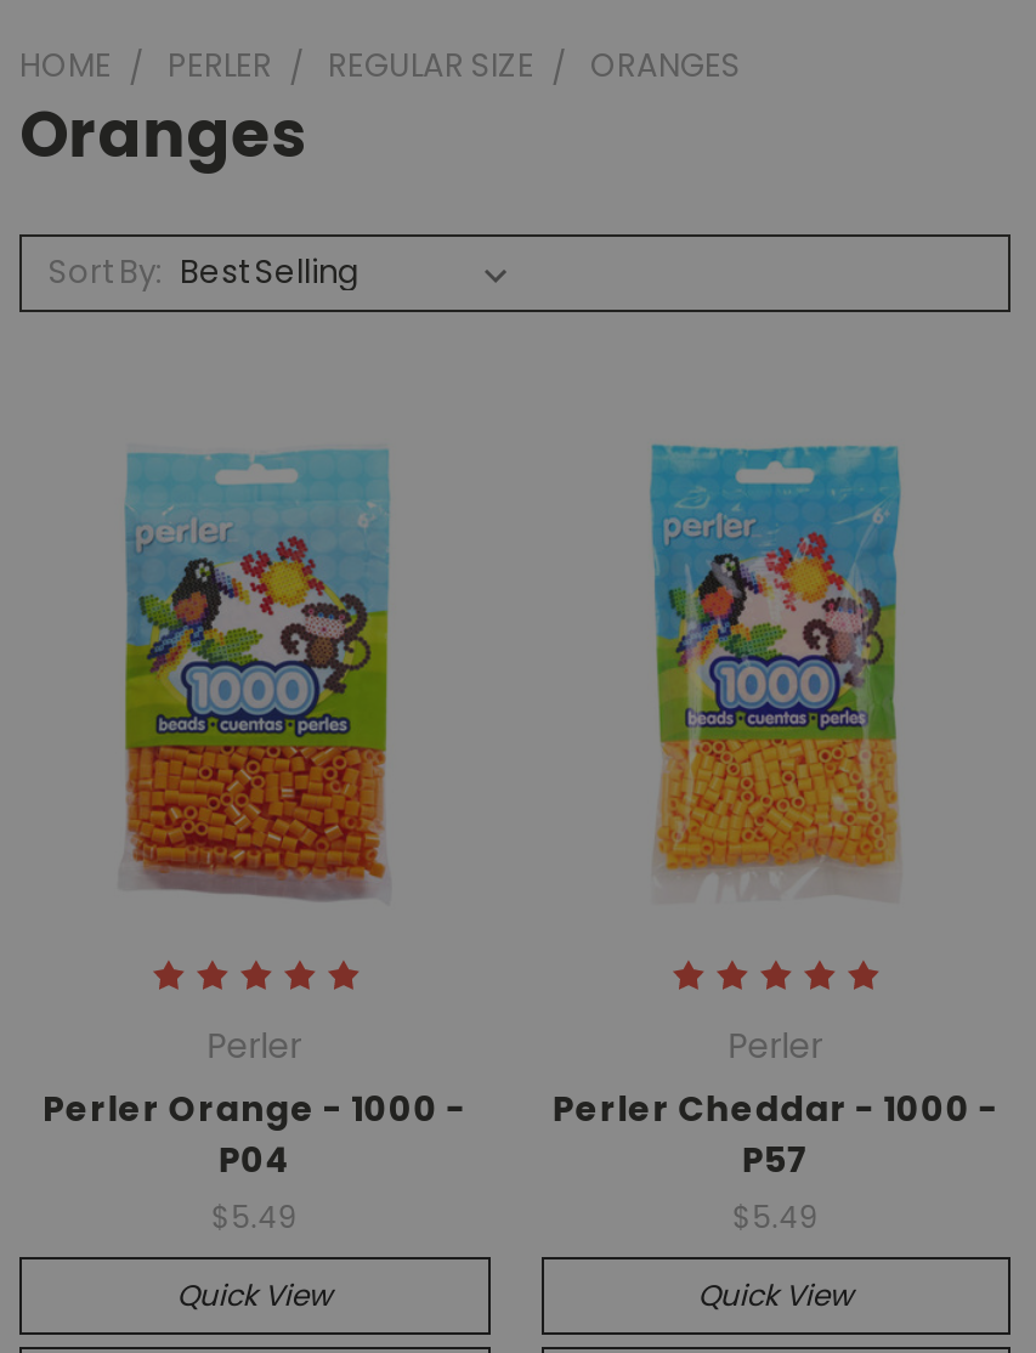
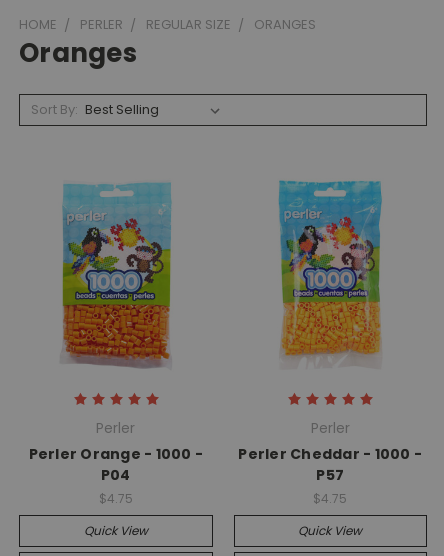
- $5.49
+ $4.75

- $5.49
+ $4.75
